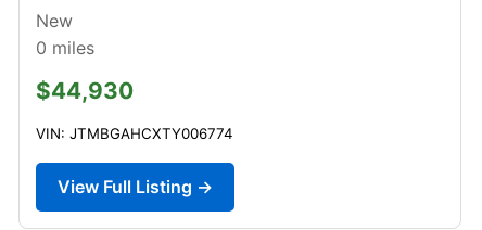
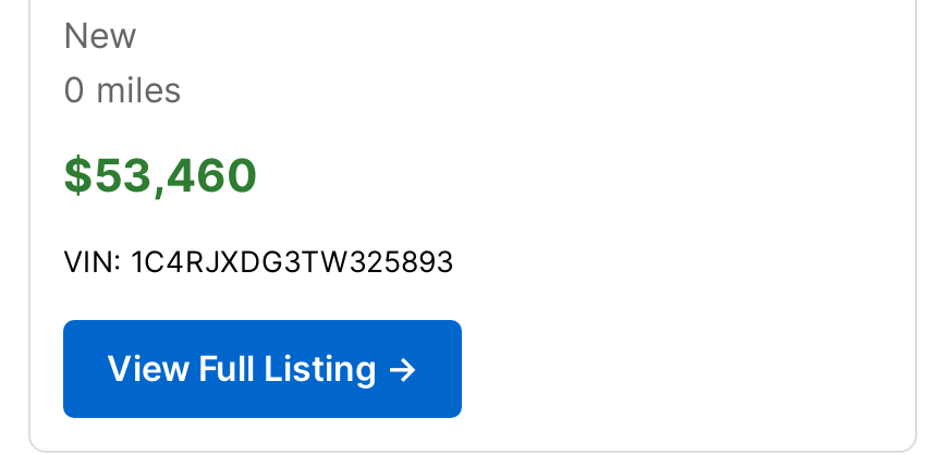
- $44,930
+ $53,460

- VIN: JTMBGAHCXTY006774
+ VIN: 1C4RJXDG3TW325893
